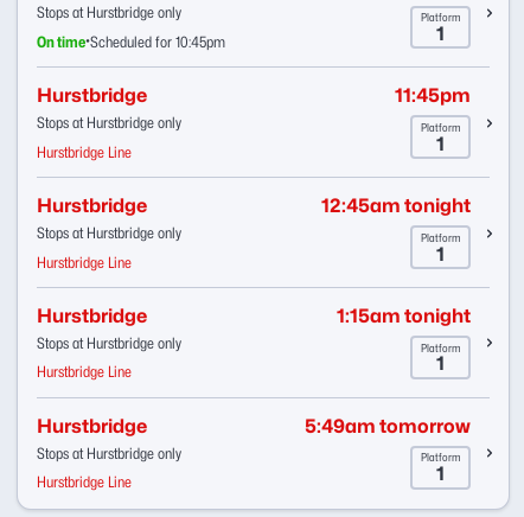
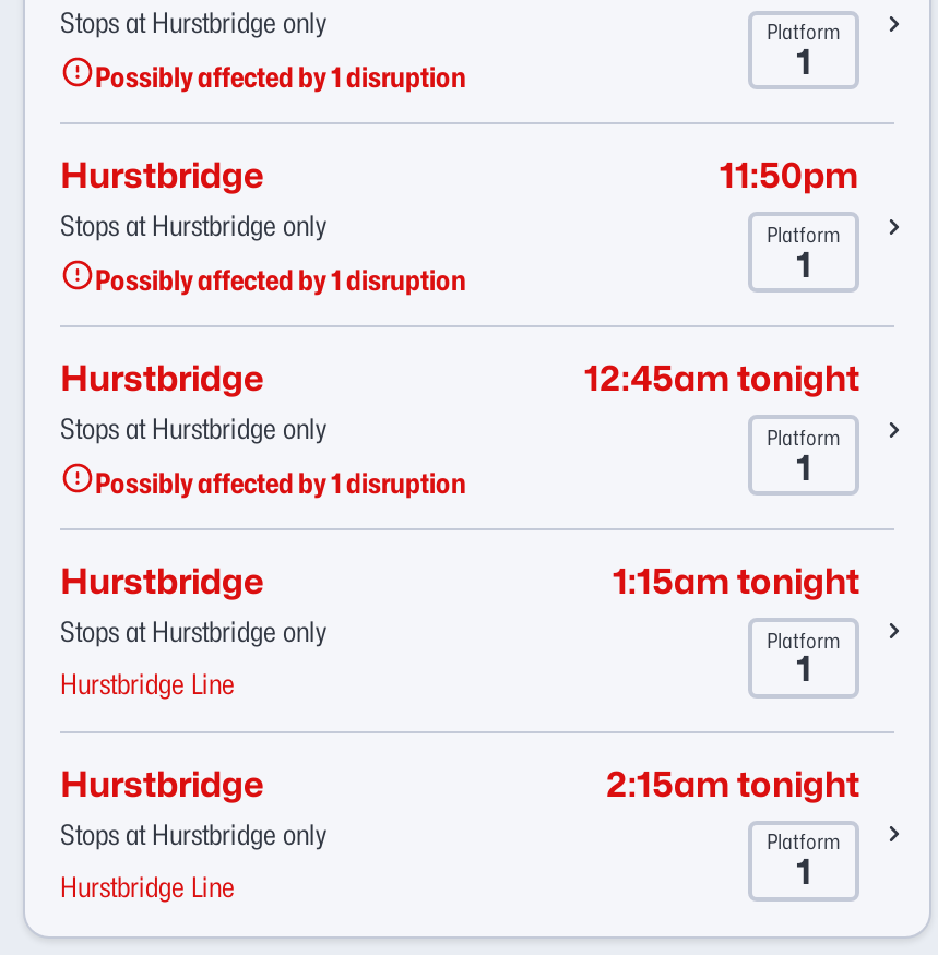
- On time•Scheduled for 10:45pm
+ Possibly affected by 1 disruption

- 11:45pm
+ 11:50pm

- Hurstbridge Line
+ Possibly affected by 1 disruption

- Hurstbridge Line
+ Possibly affected by 1 disruption

- 5:49am tomorrow
+ 2:15am tonight
